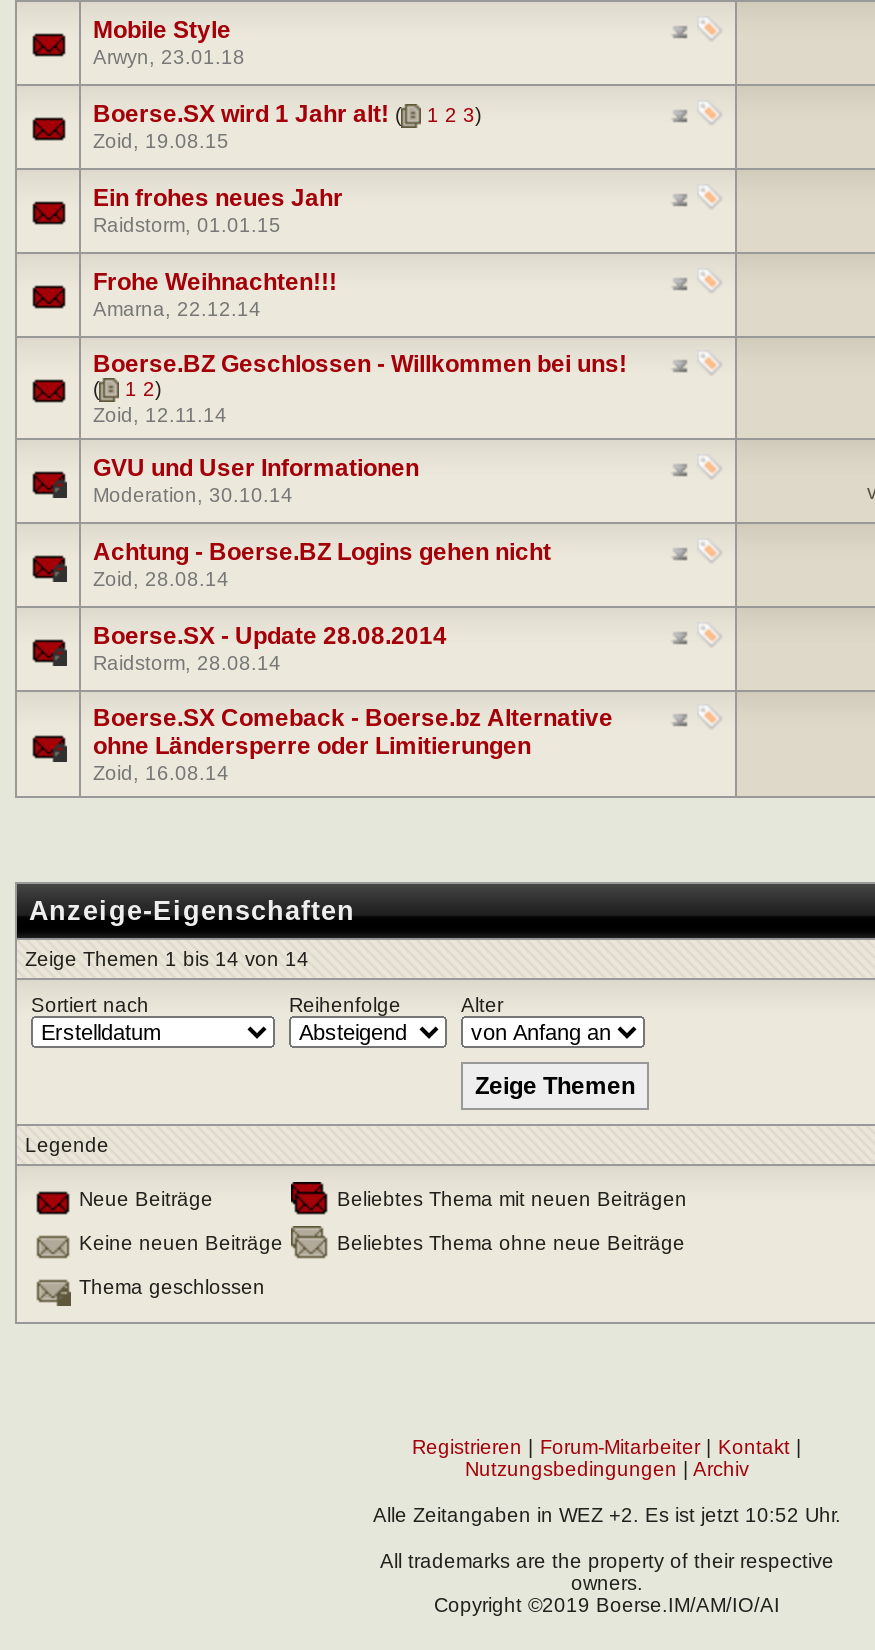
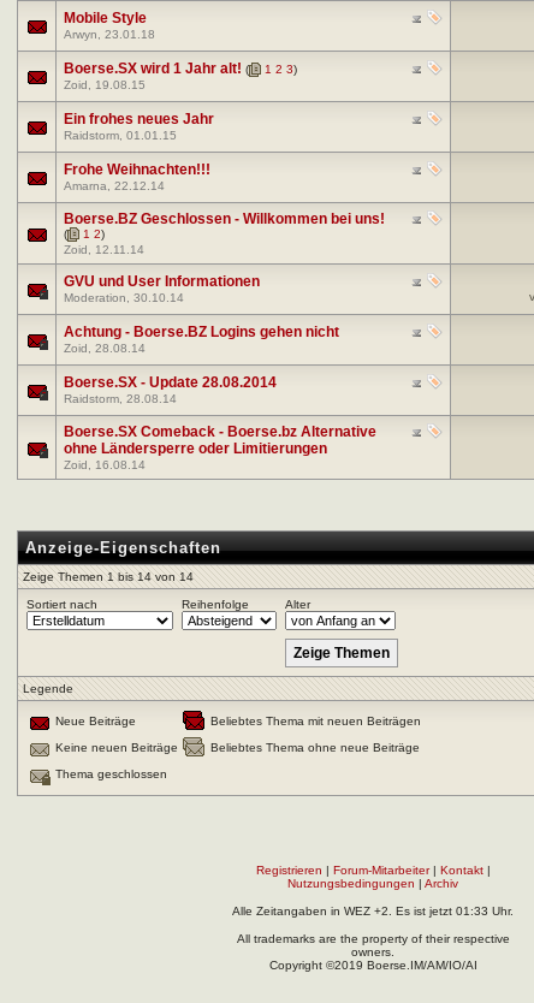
- Alle Zeitangaben in WEZ +2. Es ist jetzt 10:52 Uhr.
+ Alle Zeitangaben in WEZ +2. Es ist jetzt 01:33 Uhr.
